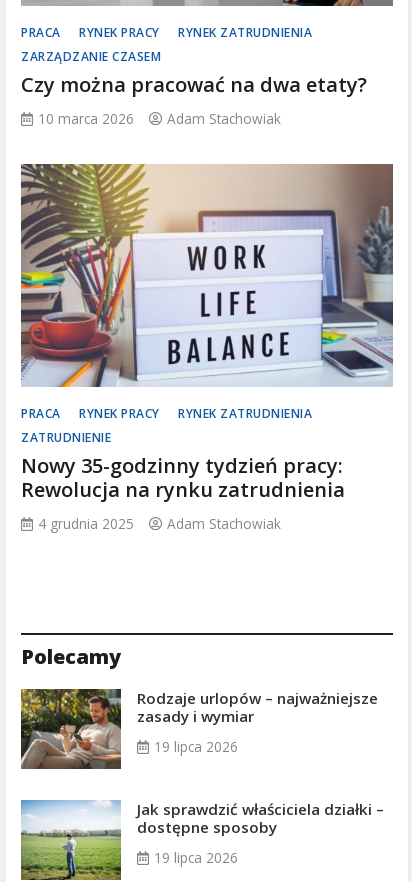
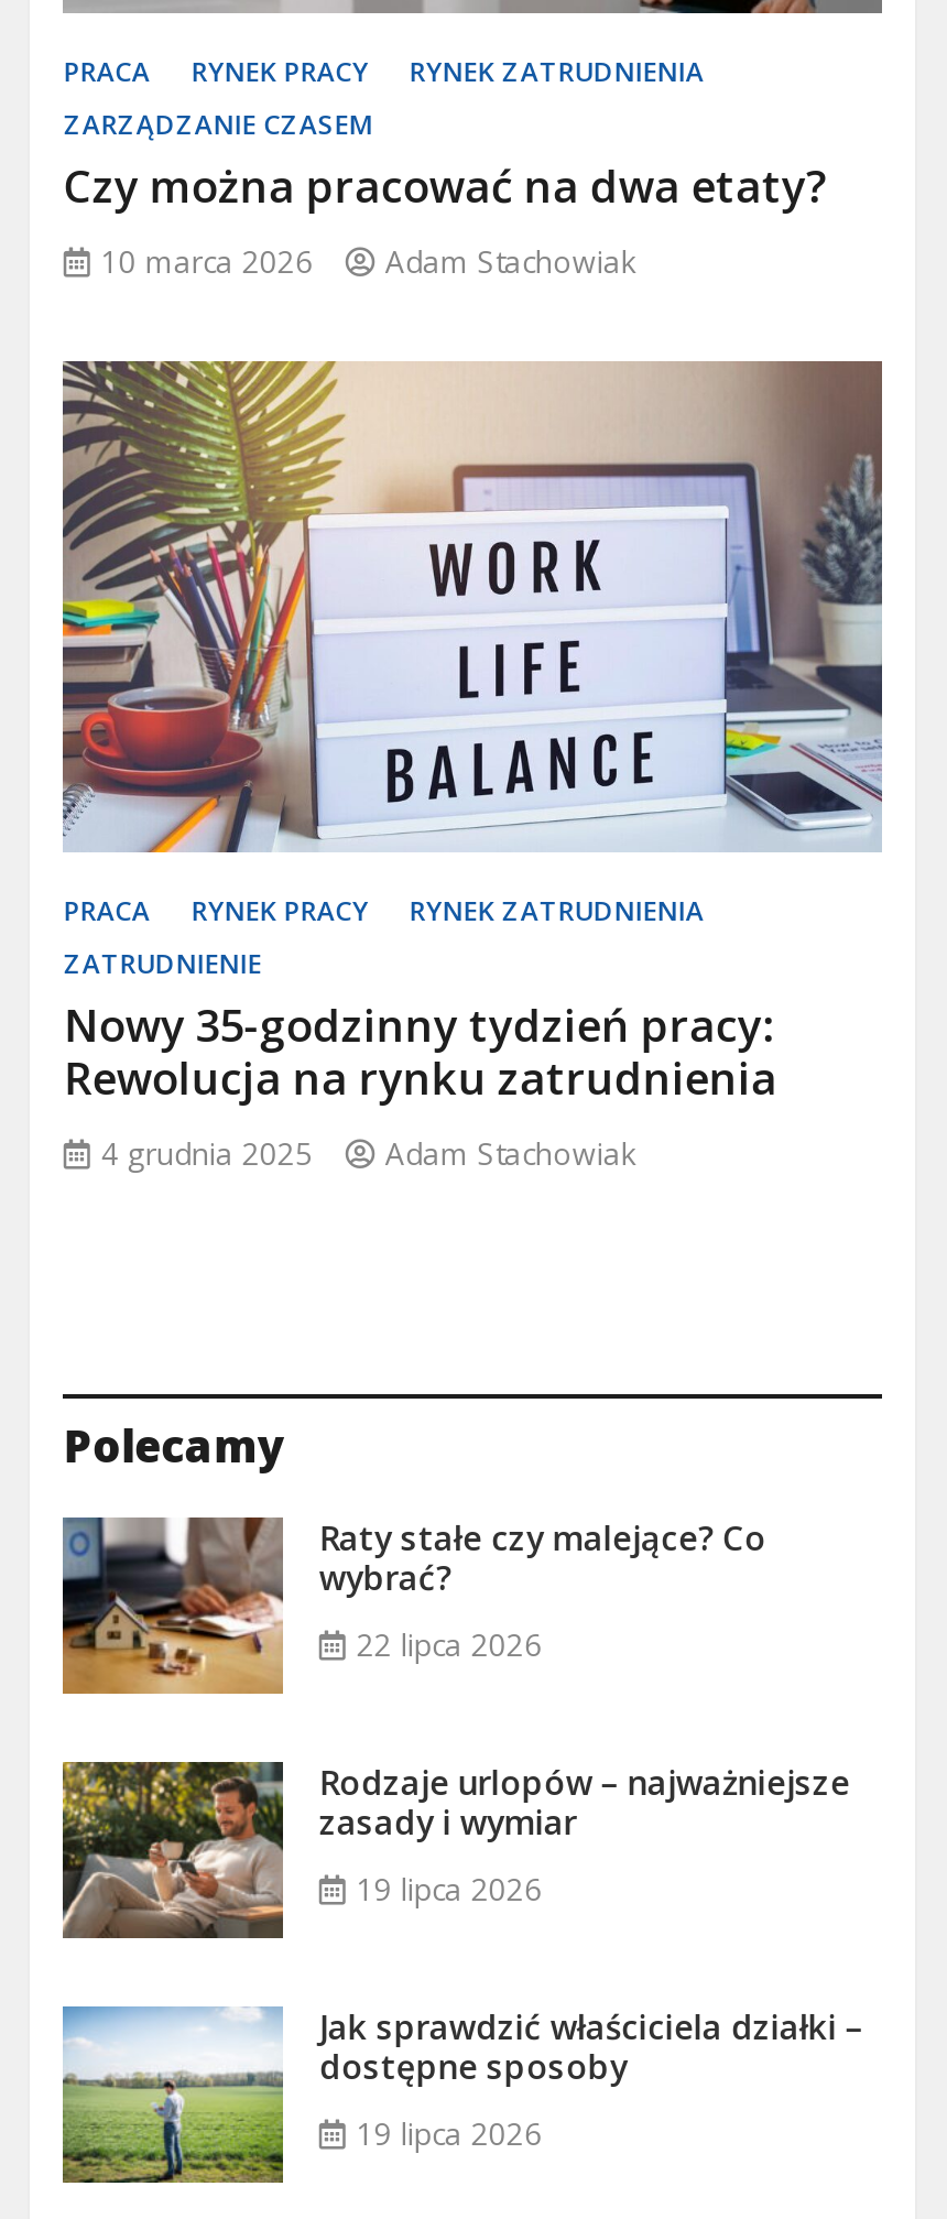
+ [image]
+ Raty stałe czy malejące? Co
+ wybrać?
+ 22 lipca 2026
